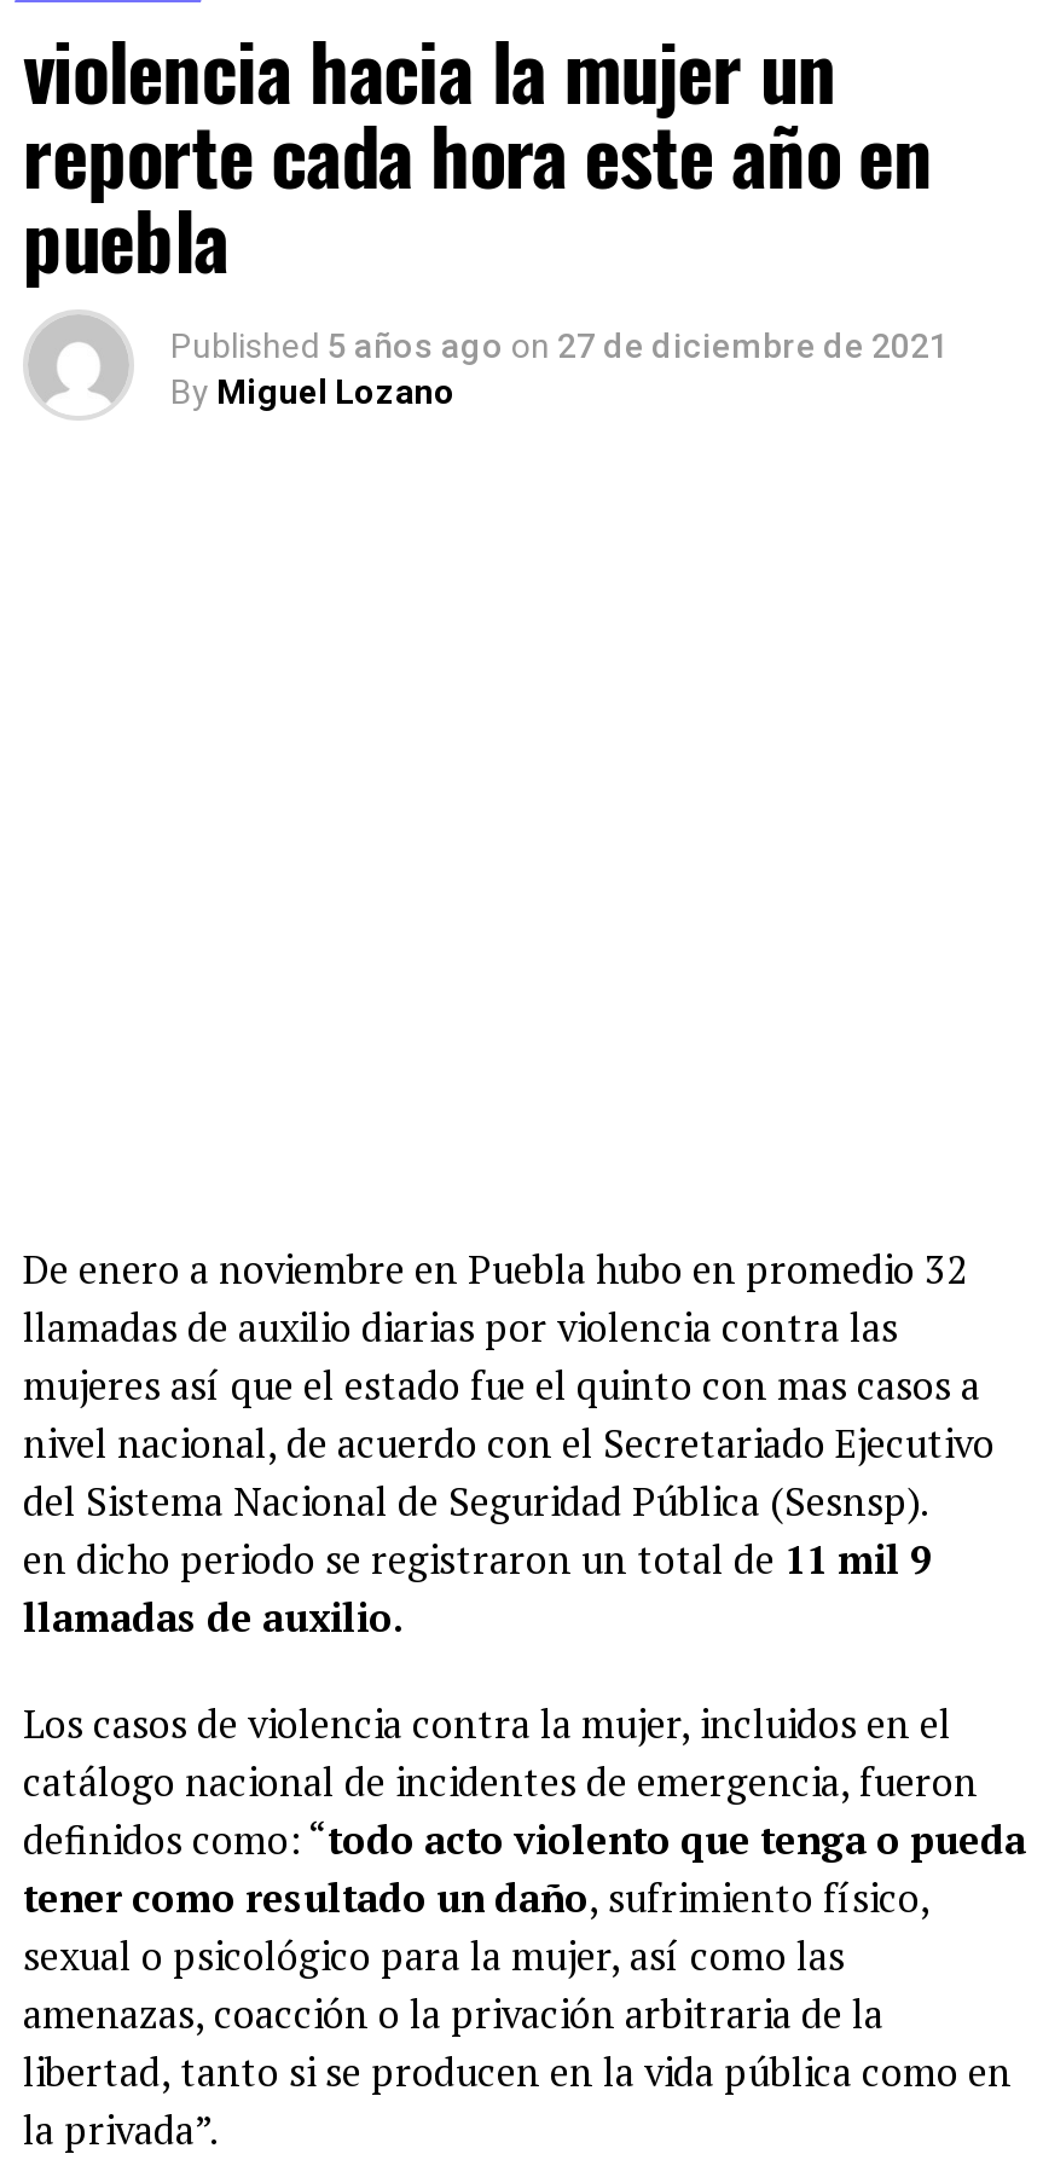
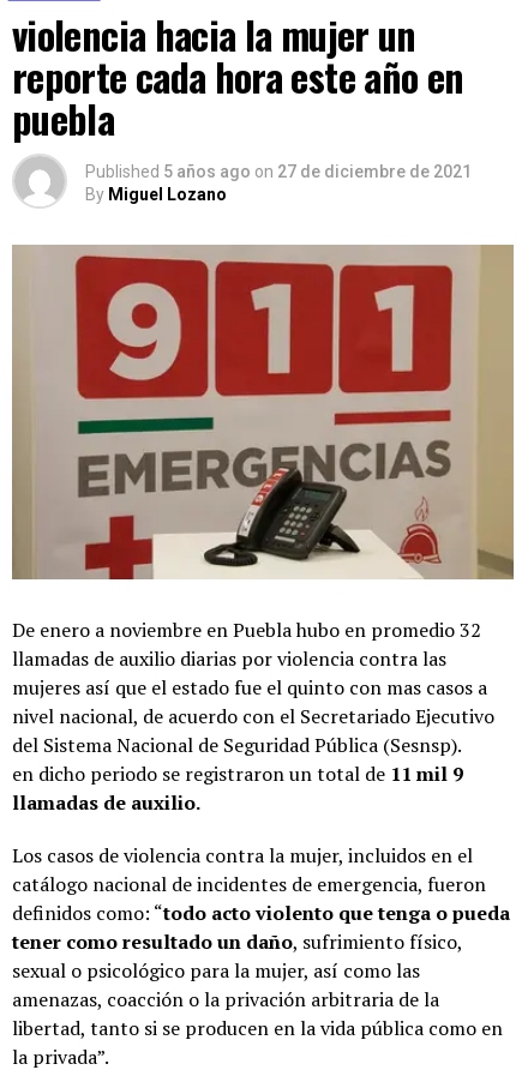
+ [image]
